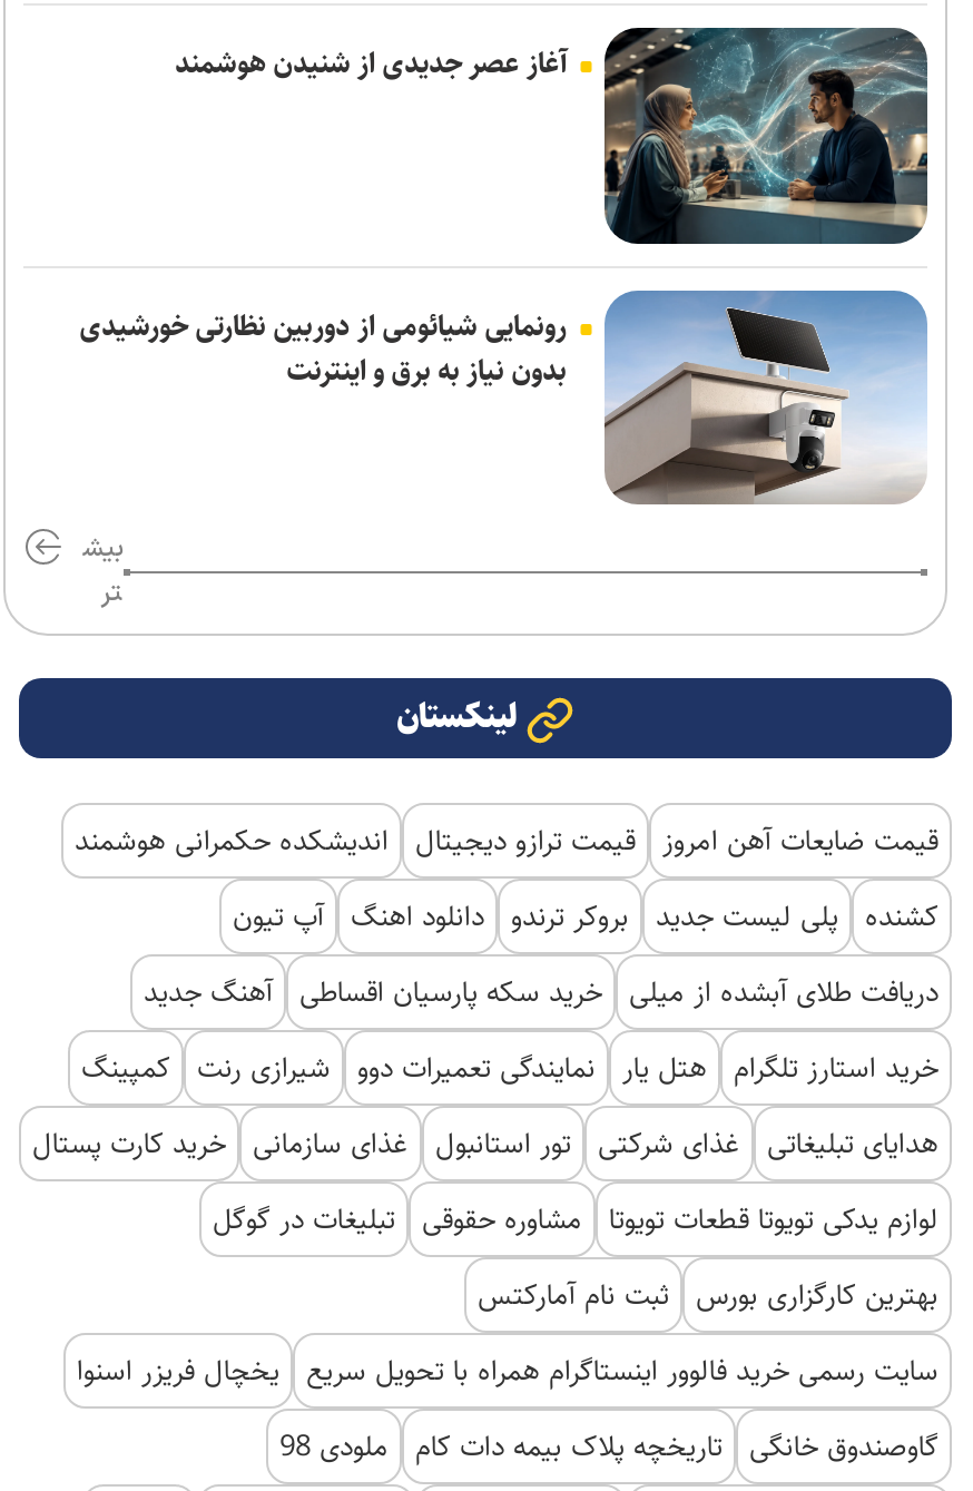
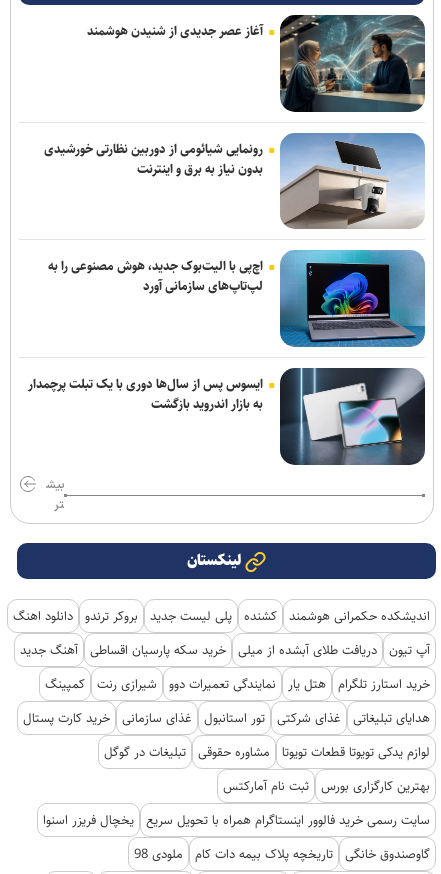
+ ایسوس پس از سال‌ها دوری با یک تبلت پرچمدار
+ به بازار اندروید بازگشت

+ [image]
+ اچ‌پی با الیت‌بوک جدید، هوش مصنوعی را به
+ لپ‌تاپ‌های سازمانی آورد

moved down: تر | لینکستان

- قیمت ضایعات آهن امروز قیمت ترازو دیجیتال اندیشکده حکمرانی هوشمند
- کشنده پلی لیست جدید بروکر ترندو دانلود اهنگ آپ تیون
- دریافت طلای آبشده از میلی خرید سکه پارسیان اقساطی آهنگ جدید
+ اندیشکده حکمرانی هوشمند کشنده پلی لیست جدید بروکر ترندو دانلود اهنگ
+ آپ تیون دریافت طلای آبشده از میلی خرید سکه پارسیان اقساطی آهنگ جدید
